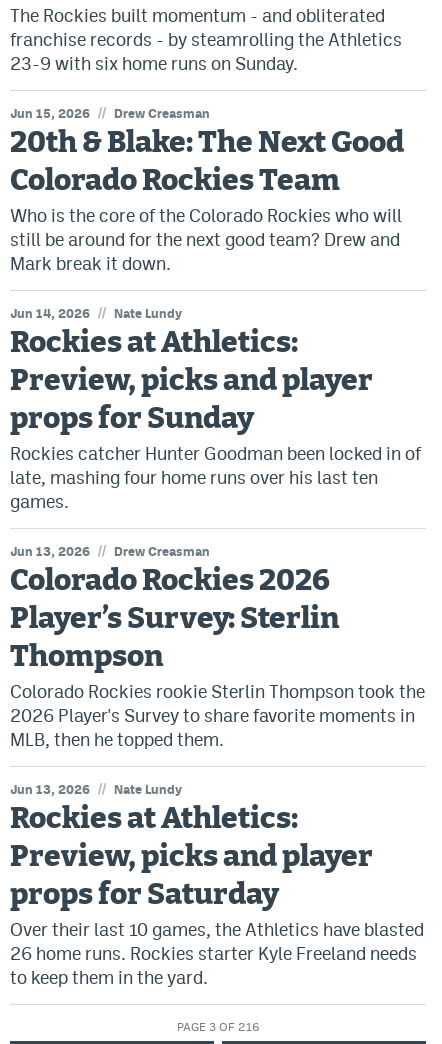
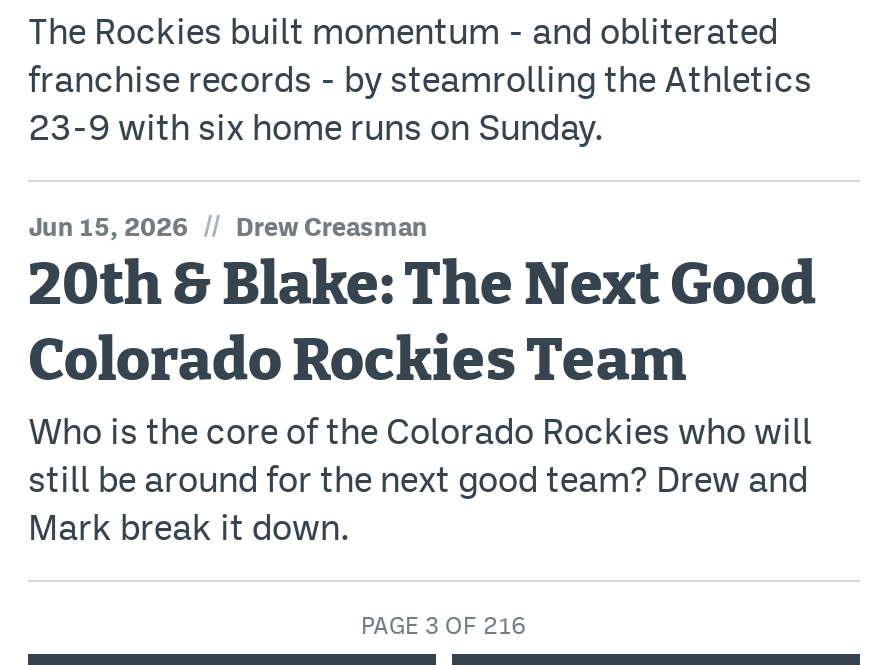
- Jun 14, 2026 // Nate Lundy
- Rockies at Athletics:
- Preview, picks and player
- props for Sunday
- Rockies catcher Hunter Goodman been locked in of
- late, mashing four home runs over his last ten
- games.
- Jun 13, 2026 // Drew Creasman
- Colorado Rockies 2026
- Player’s Survey: Sterlin
- Thompson
- Colorado Rockies rookie Sterlin Thompson took the
- 2026 Player's Survey to share favorite moments in
- MLB, then he topped them.
- Jun 13, 2026 // Nate Lundy
- Rockies at Athletics:
- Preview, picks and player
- props for Saturday
- Over their last 10 games, the Athletics have blasted
- 26 home runs. Rockies starter Kyle Freeland needs
- to keep them in the yard.
